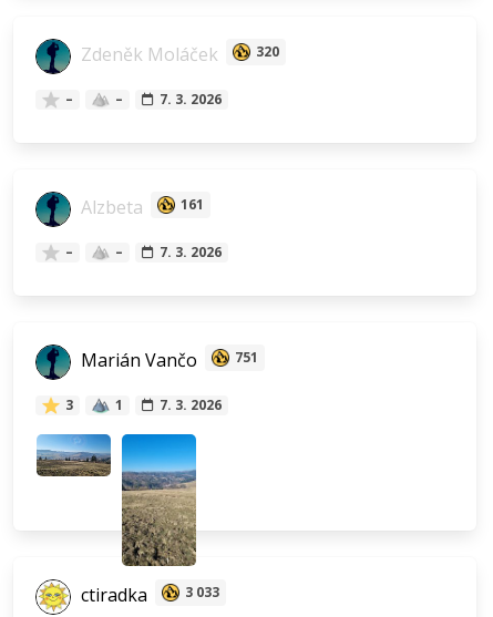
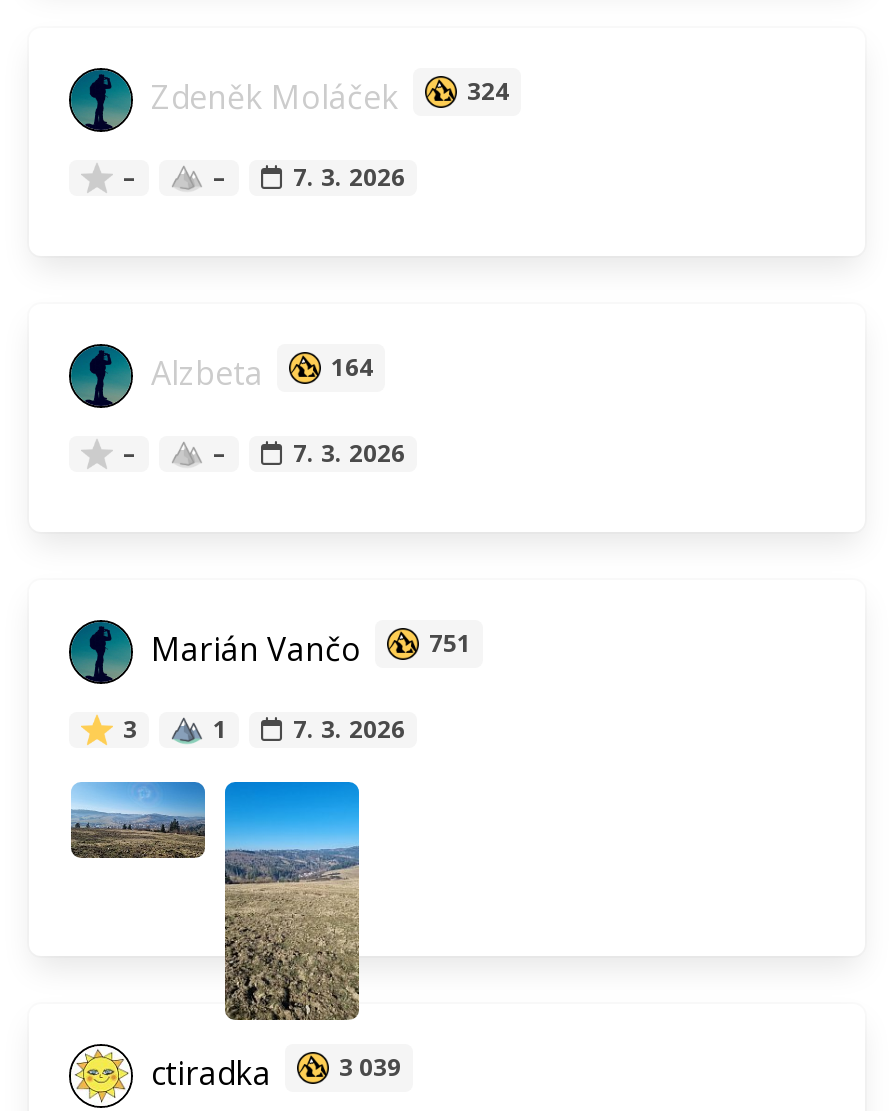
- Zdeněk Moláček 320
+ Zdeněk Moláček 324

- Alzbeta 161
+ Alzbeta 164

- ctiradka 3 033
+ ctiradka 3 039
